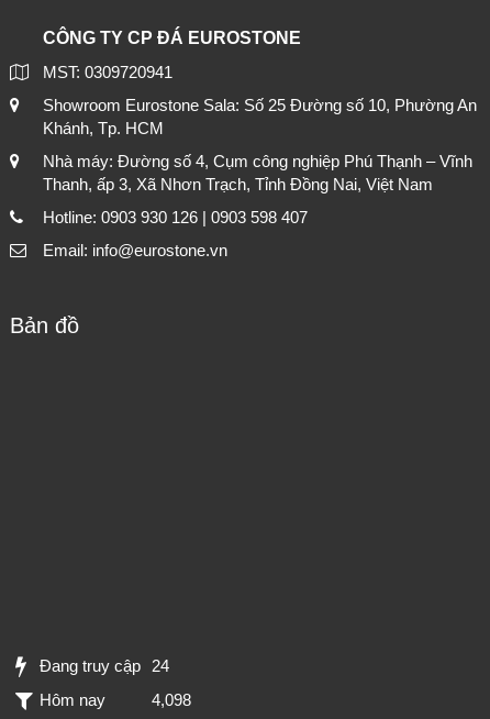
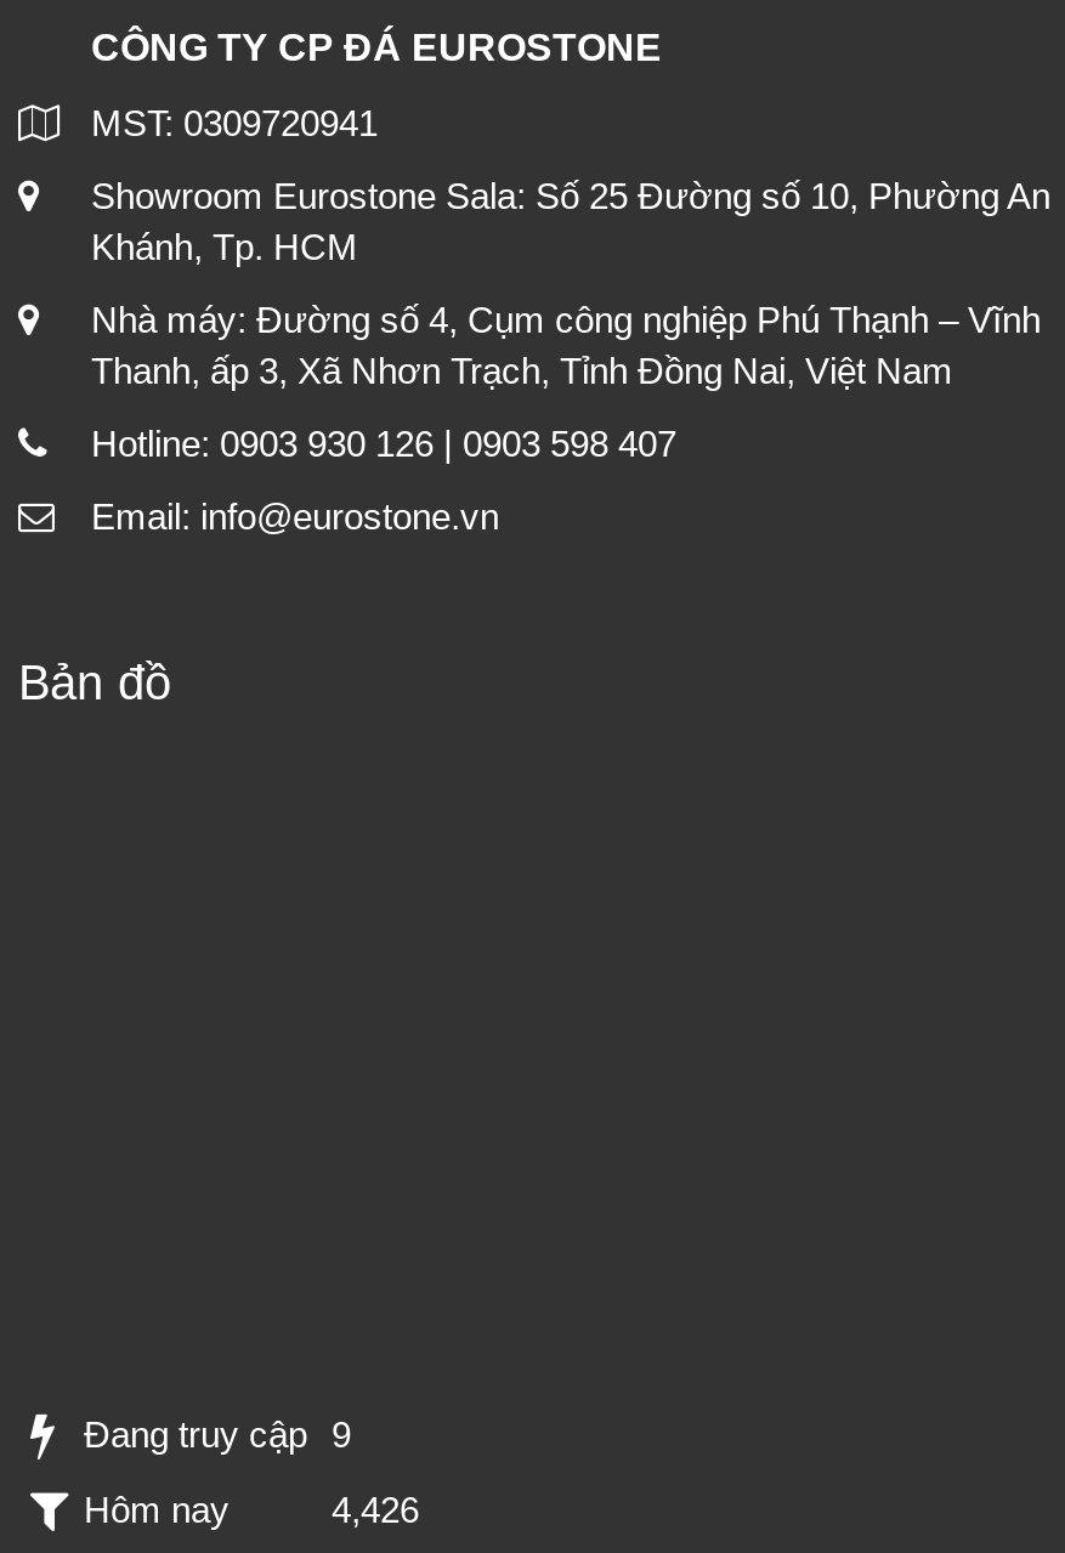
- Đang truy cập 24
+ Đang truy cập 9

- 4,098
+ 4,426
